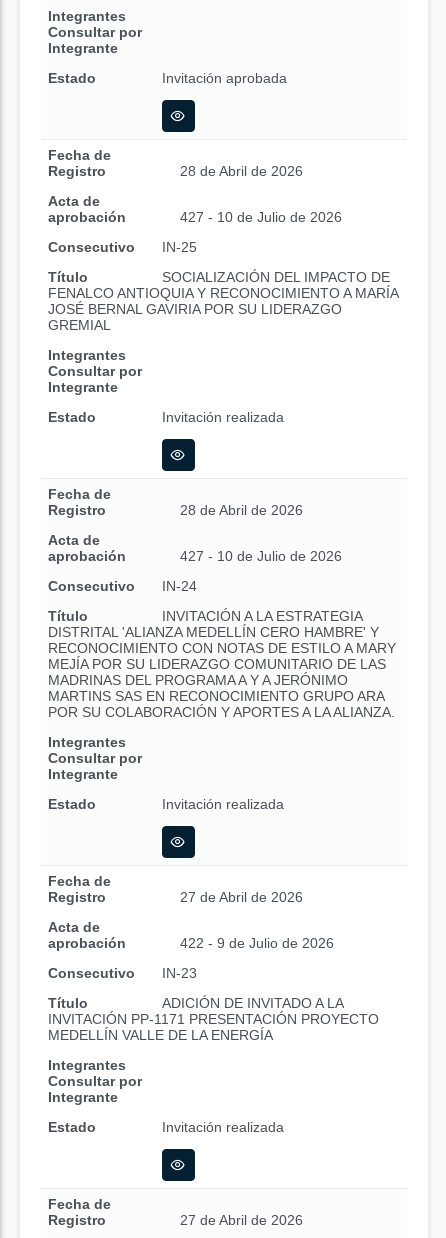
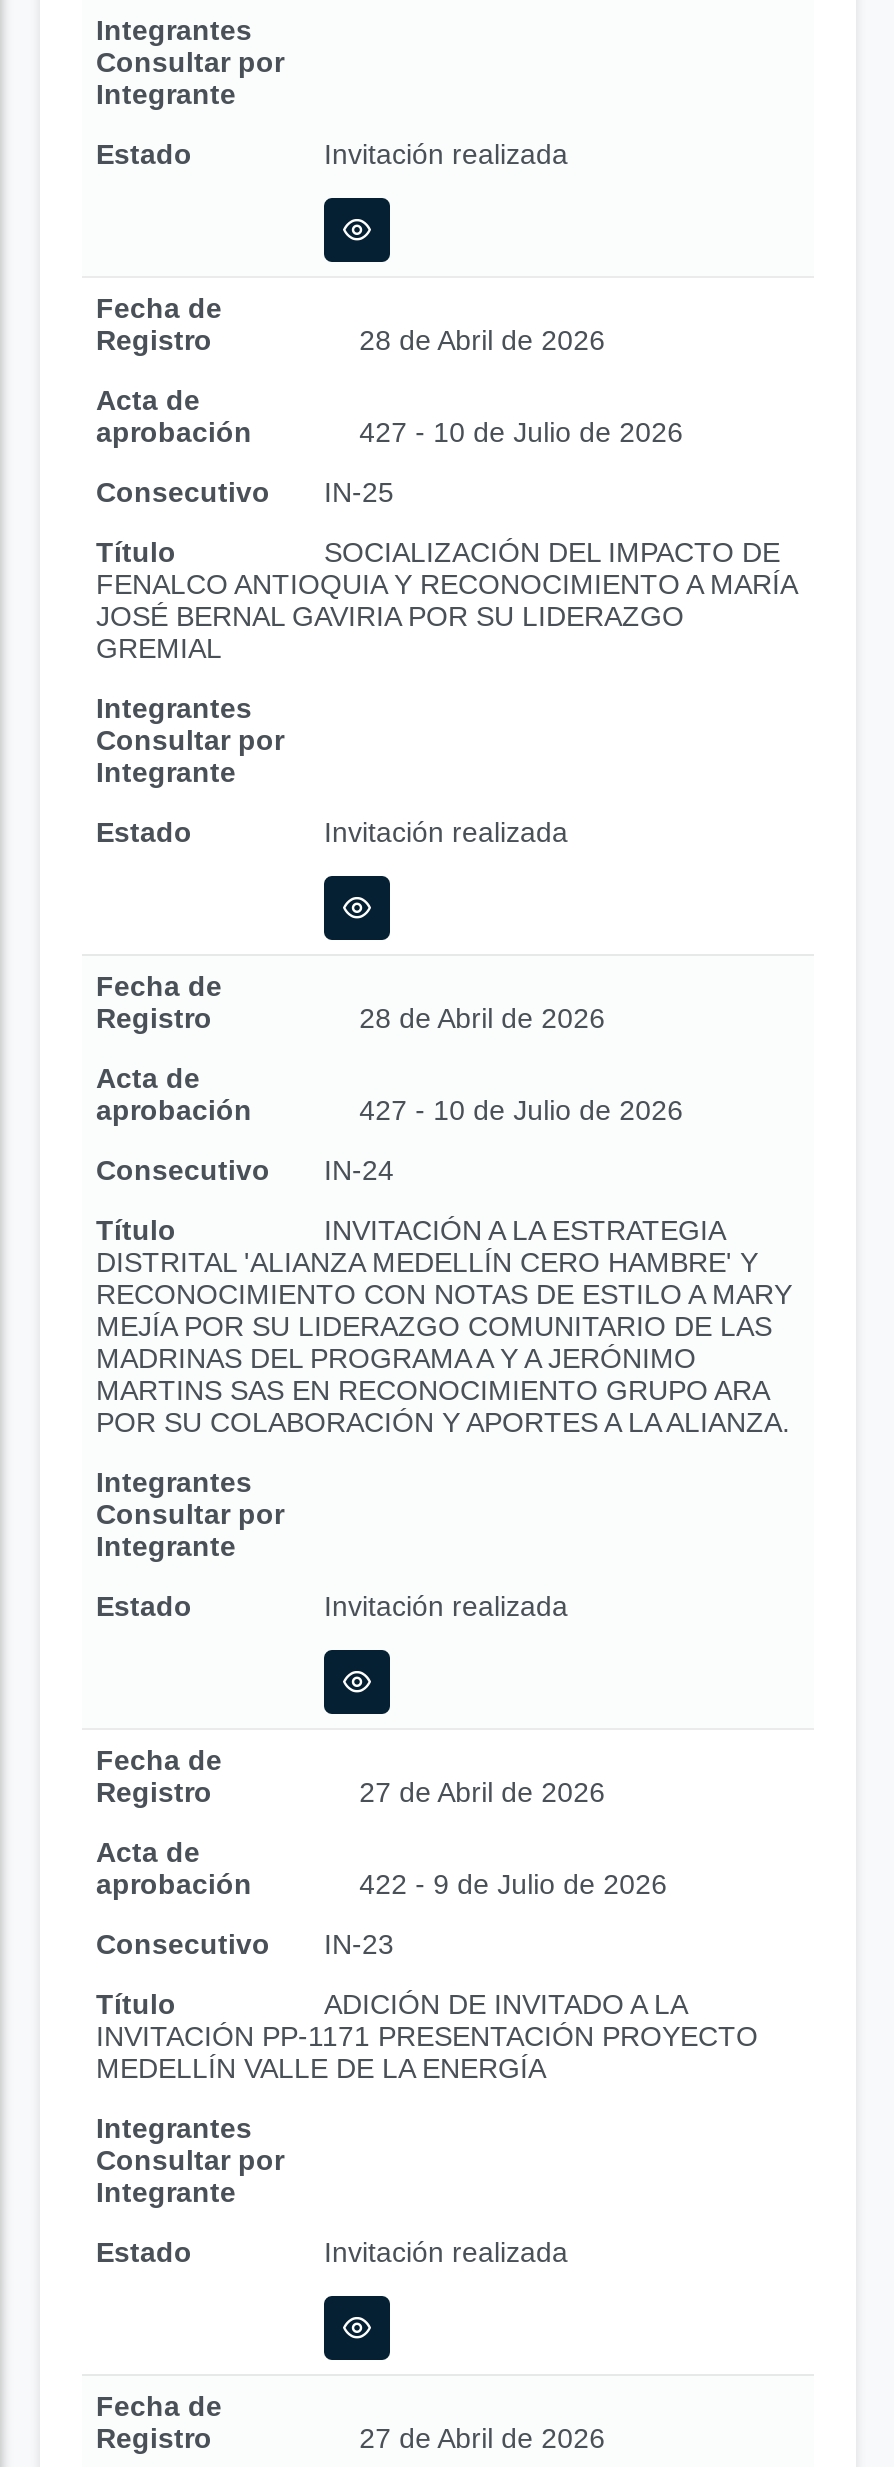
- Invitación aprobada
+ Invitación realizada
